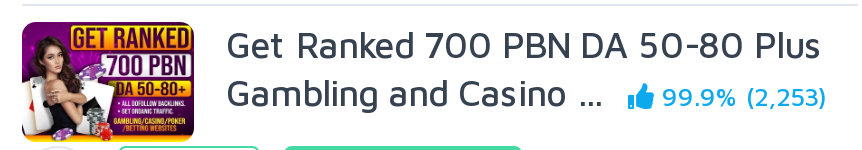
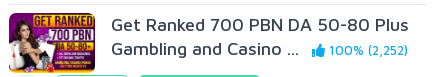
- Gambling and Casino ... 99.9% (2,253)
+ Gambling and Casino ... 100% (2,252)
